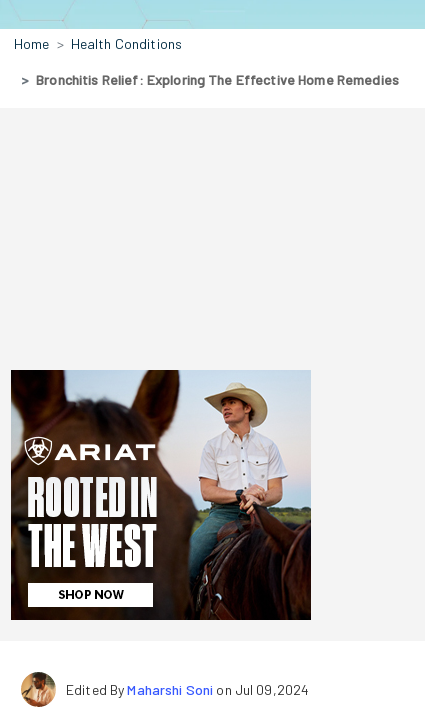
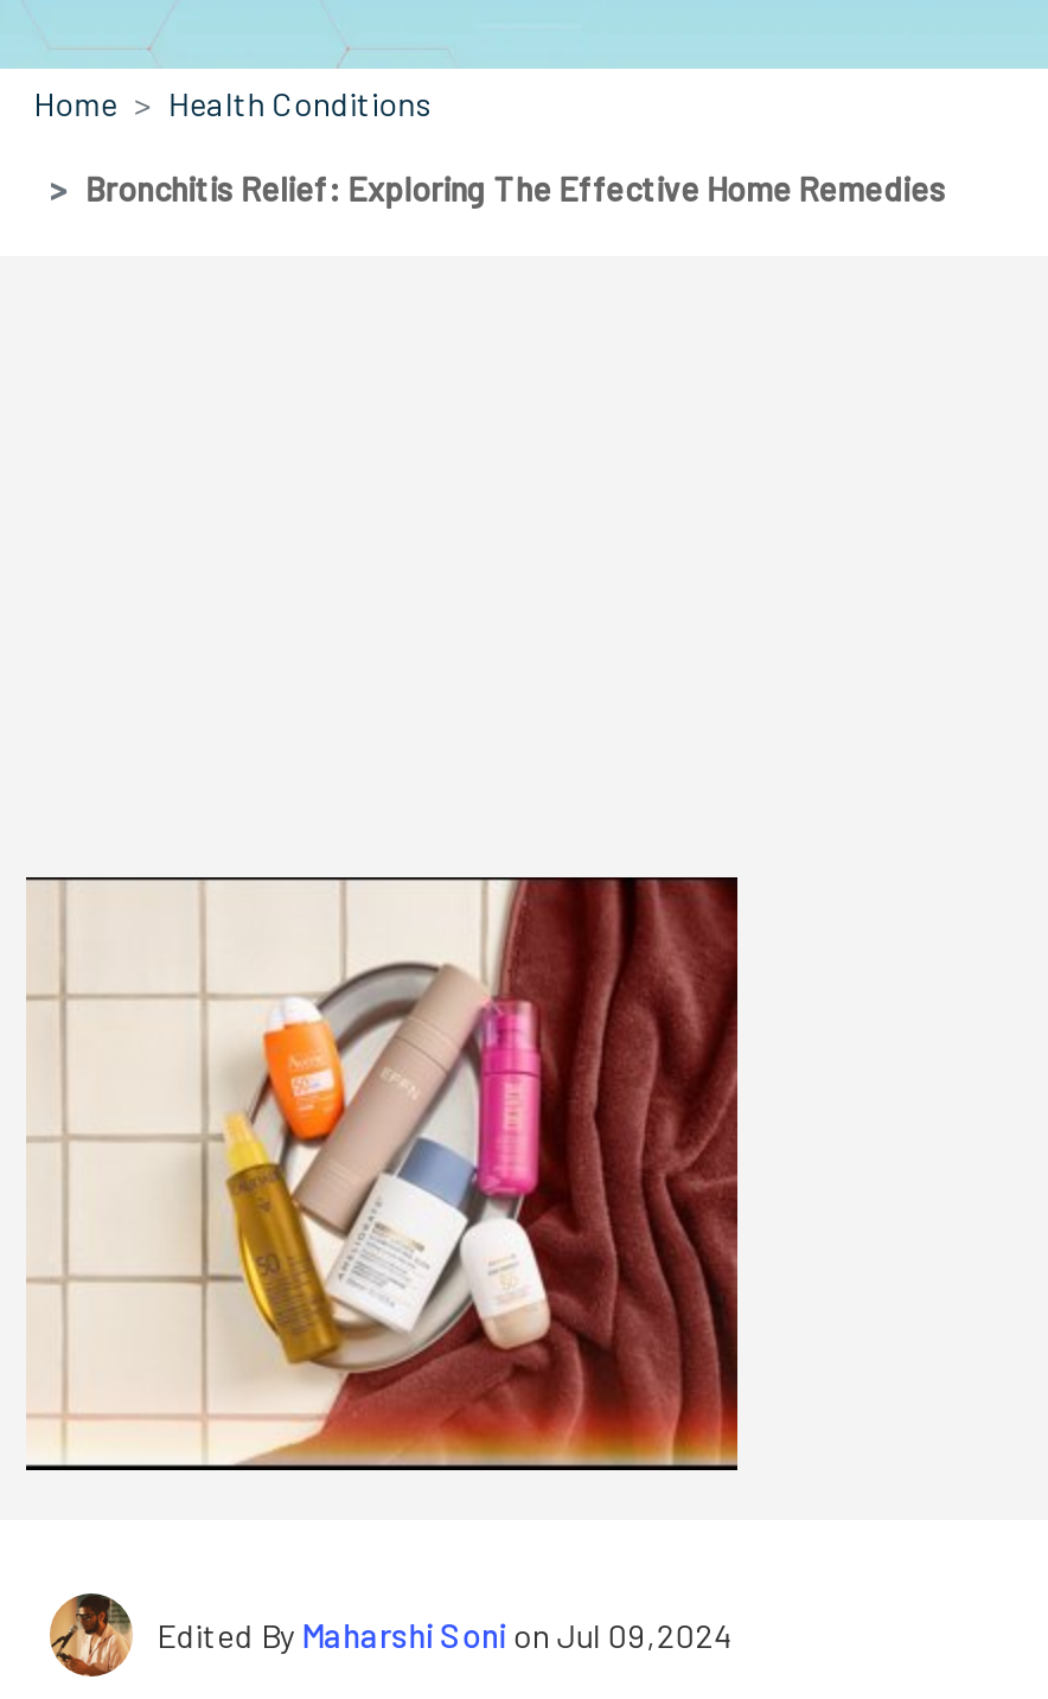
- [image]
+ [image]
